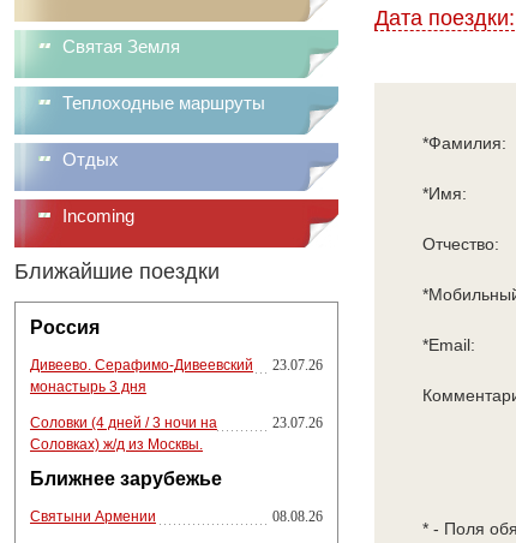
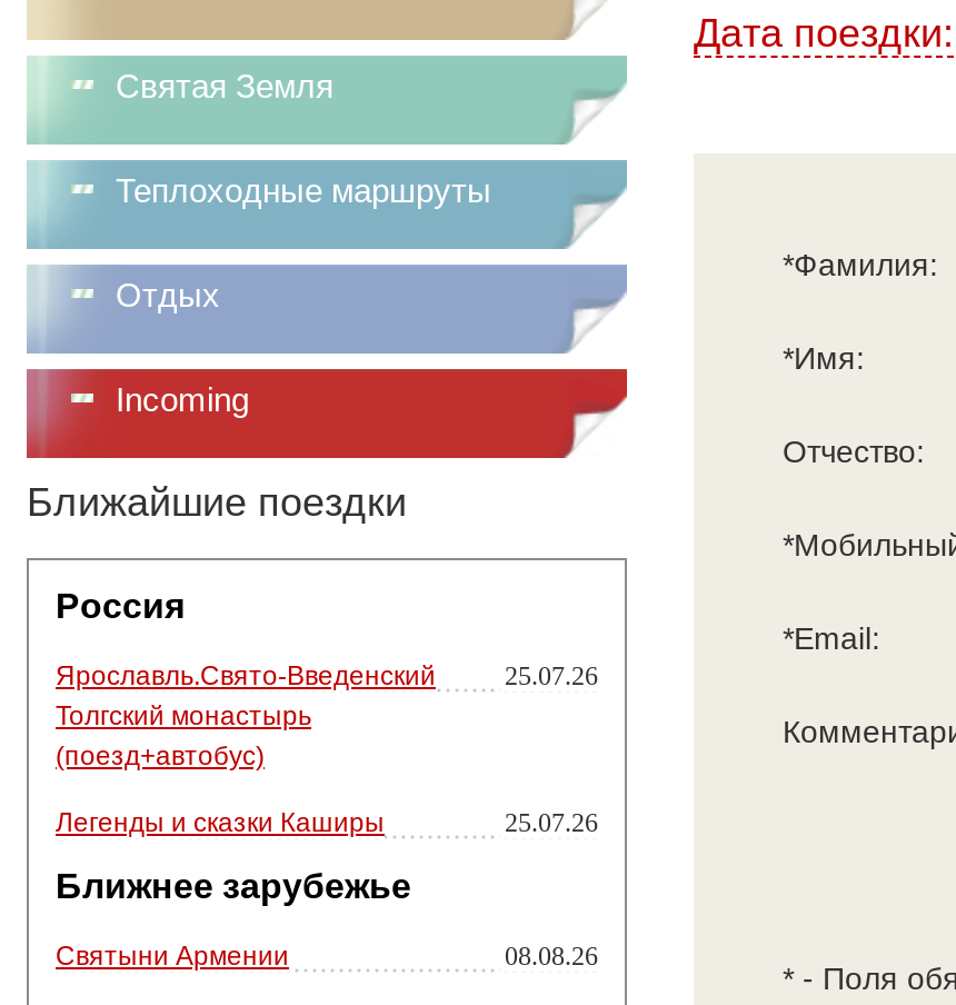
- Дивеево. Серафимо-Дивеевский
- монастырь 3 дня
+ Ярославль.Свято-Введенский
+ Толгский монастырь
+ (поезд+автобус)

- 23.07.26
- Соловки (4 дней / 3 ночи на
- Соловках) ж/д из Москвы.
+ 25.07.26

- 23.07.26
+ Легенды и сказки Каширы
+ 25.07.26
